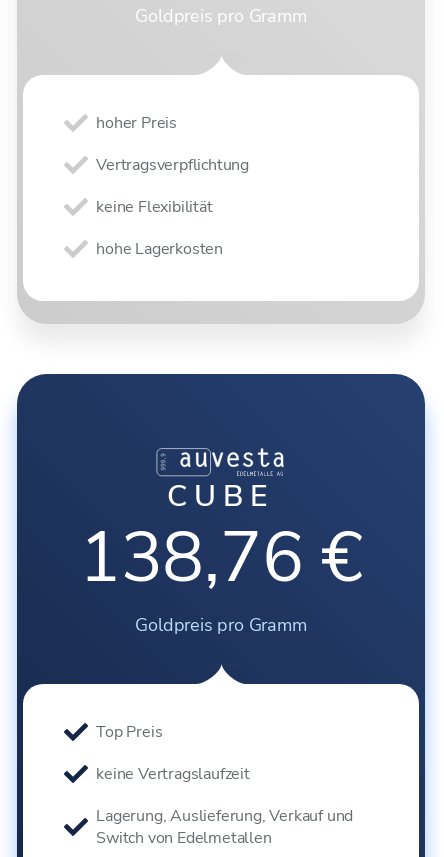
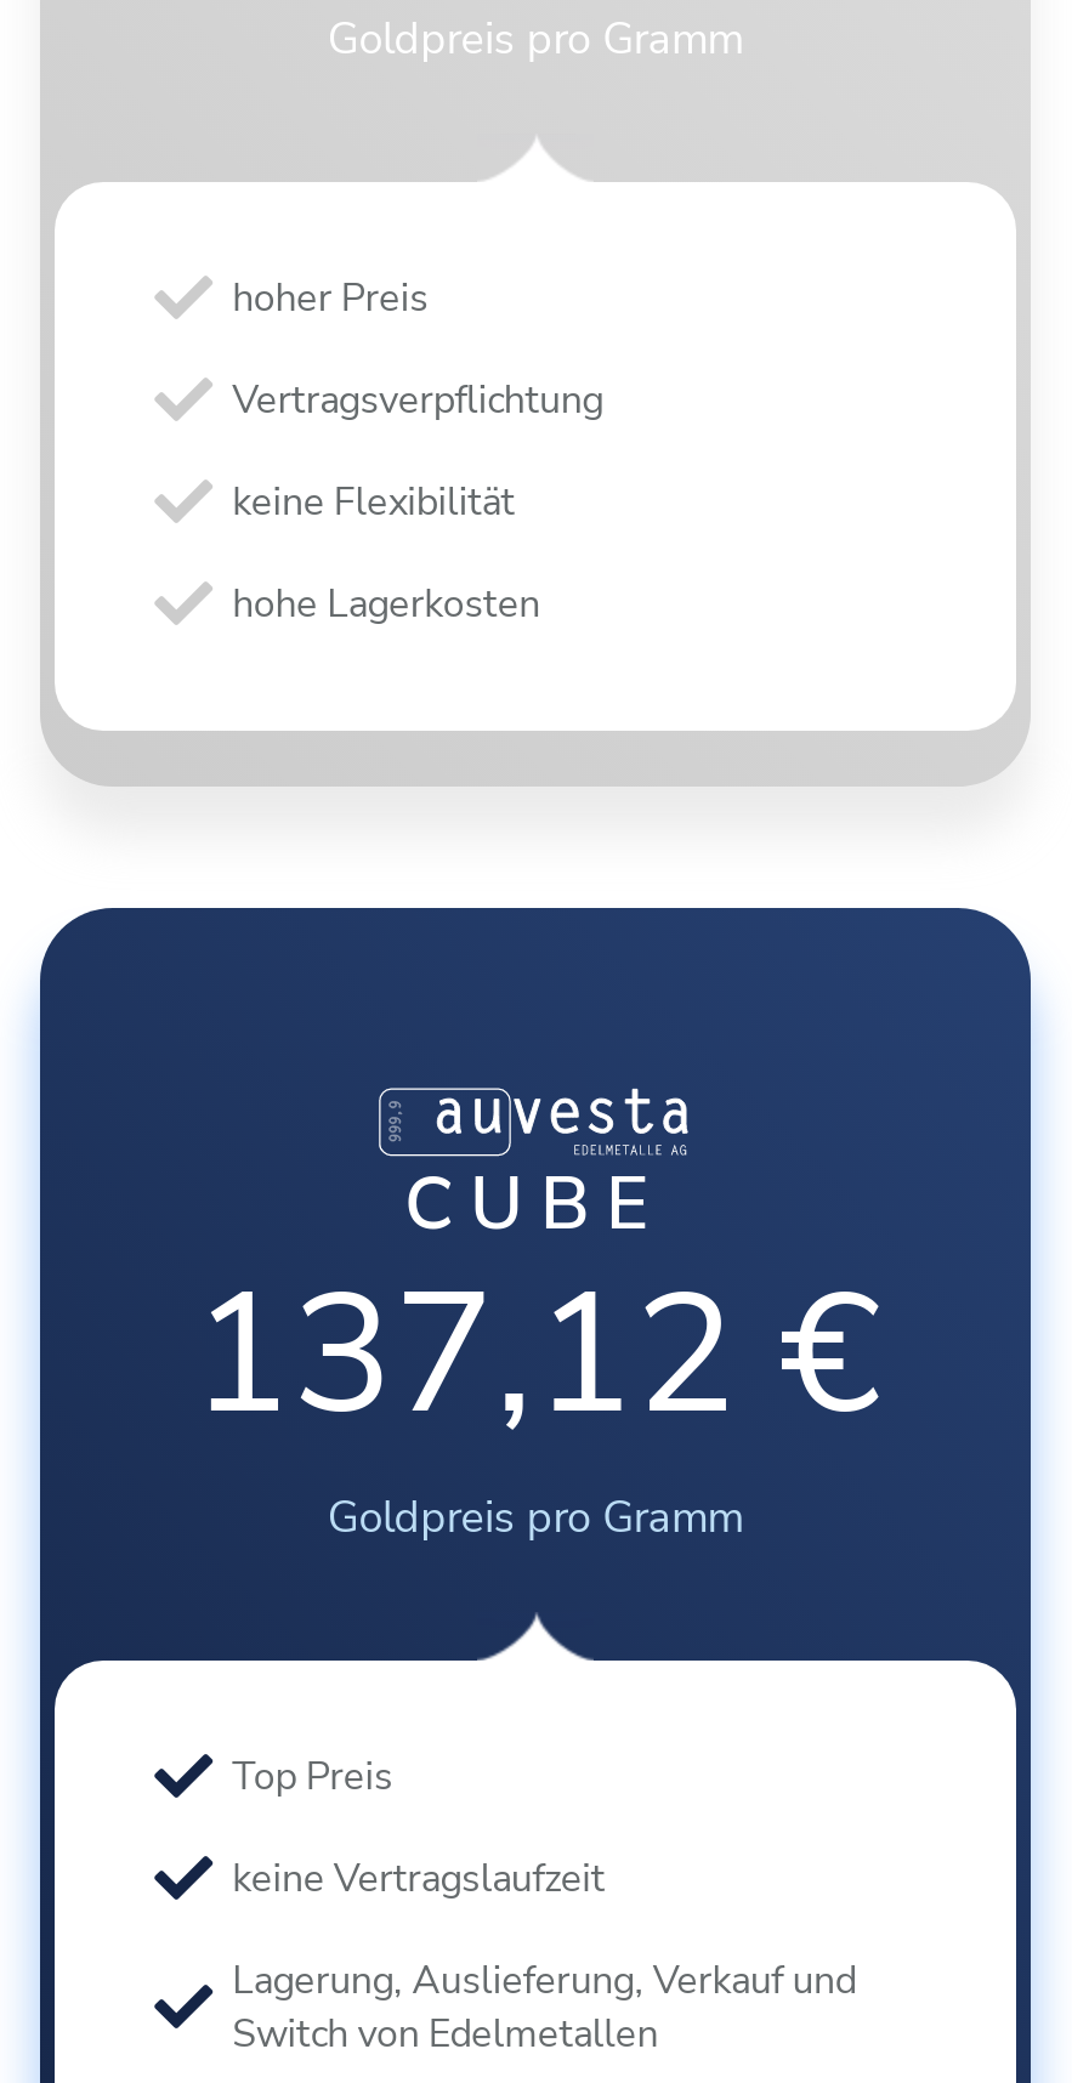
- 138,76 €
+ 137,12 €
